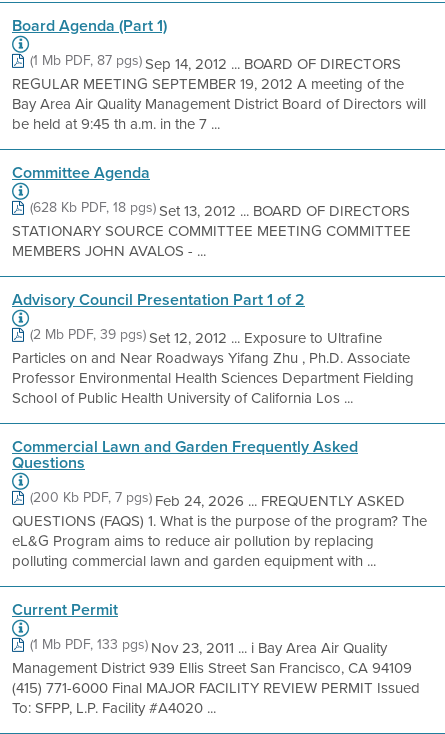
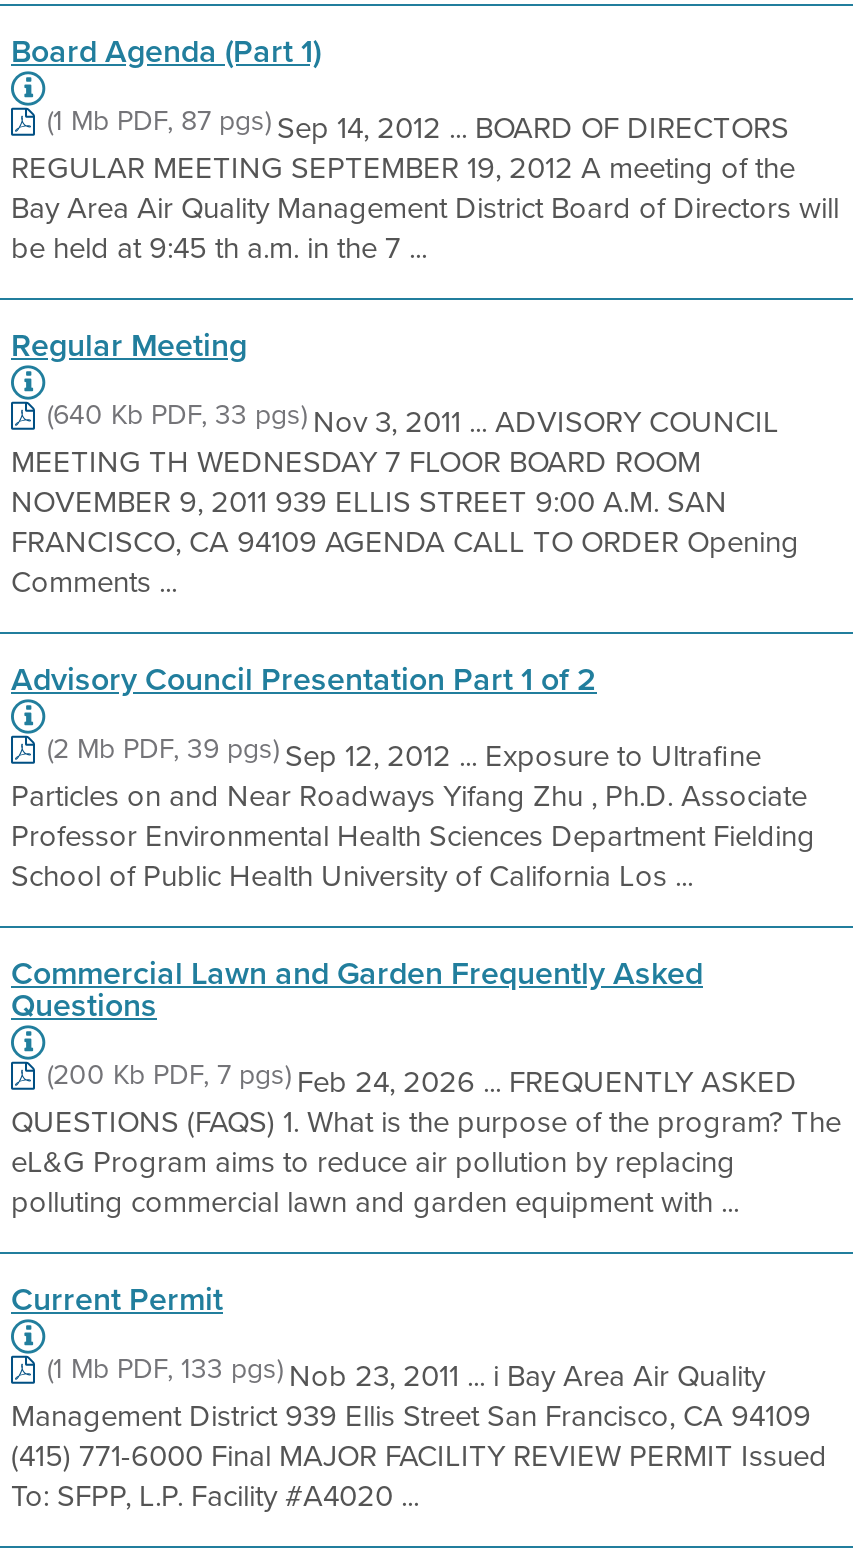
- Committee Agenda
+ Regular Meeting

- (628 Kb PDF, 18 pgs) Set 13, 2012 ... BOARD OF DIRECTORS
- STATIONARY SOURCE COMMITTEE MEETING COMMITTEE
- MEMBERS JOHN AVALOS - ...
+ (640 Kb PDF, 33 pgs) Nov 3, 2011 ... ADVISORY COUNCIL
+ MEETING TH WEDNESDAY 7 FLOOR BOARD ROOM
+ NOVEMBER 9, 2011 939 ELLIS STREET 9:00 A.M. SAN
+ FRANCISCO, CA 94109 AGENDA CALL TO ORDER Opening
+ Comments ...

- (2 Mb PDF, 39 pgs) Set 12, 2012 ... Exposure to Ultrafine
+ (2 Mb PDF, 39 pgs) Sep 12, 2012 ... Exposure to Ultrafine

- (1 Mb PDF, 133 pgs) Nov 23, 2011 ... i Bay Area Air Quality
+ (1 Mb PDF, 133 pgs) Nob 23, 2011 ... i Bay Area Air Quality
